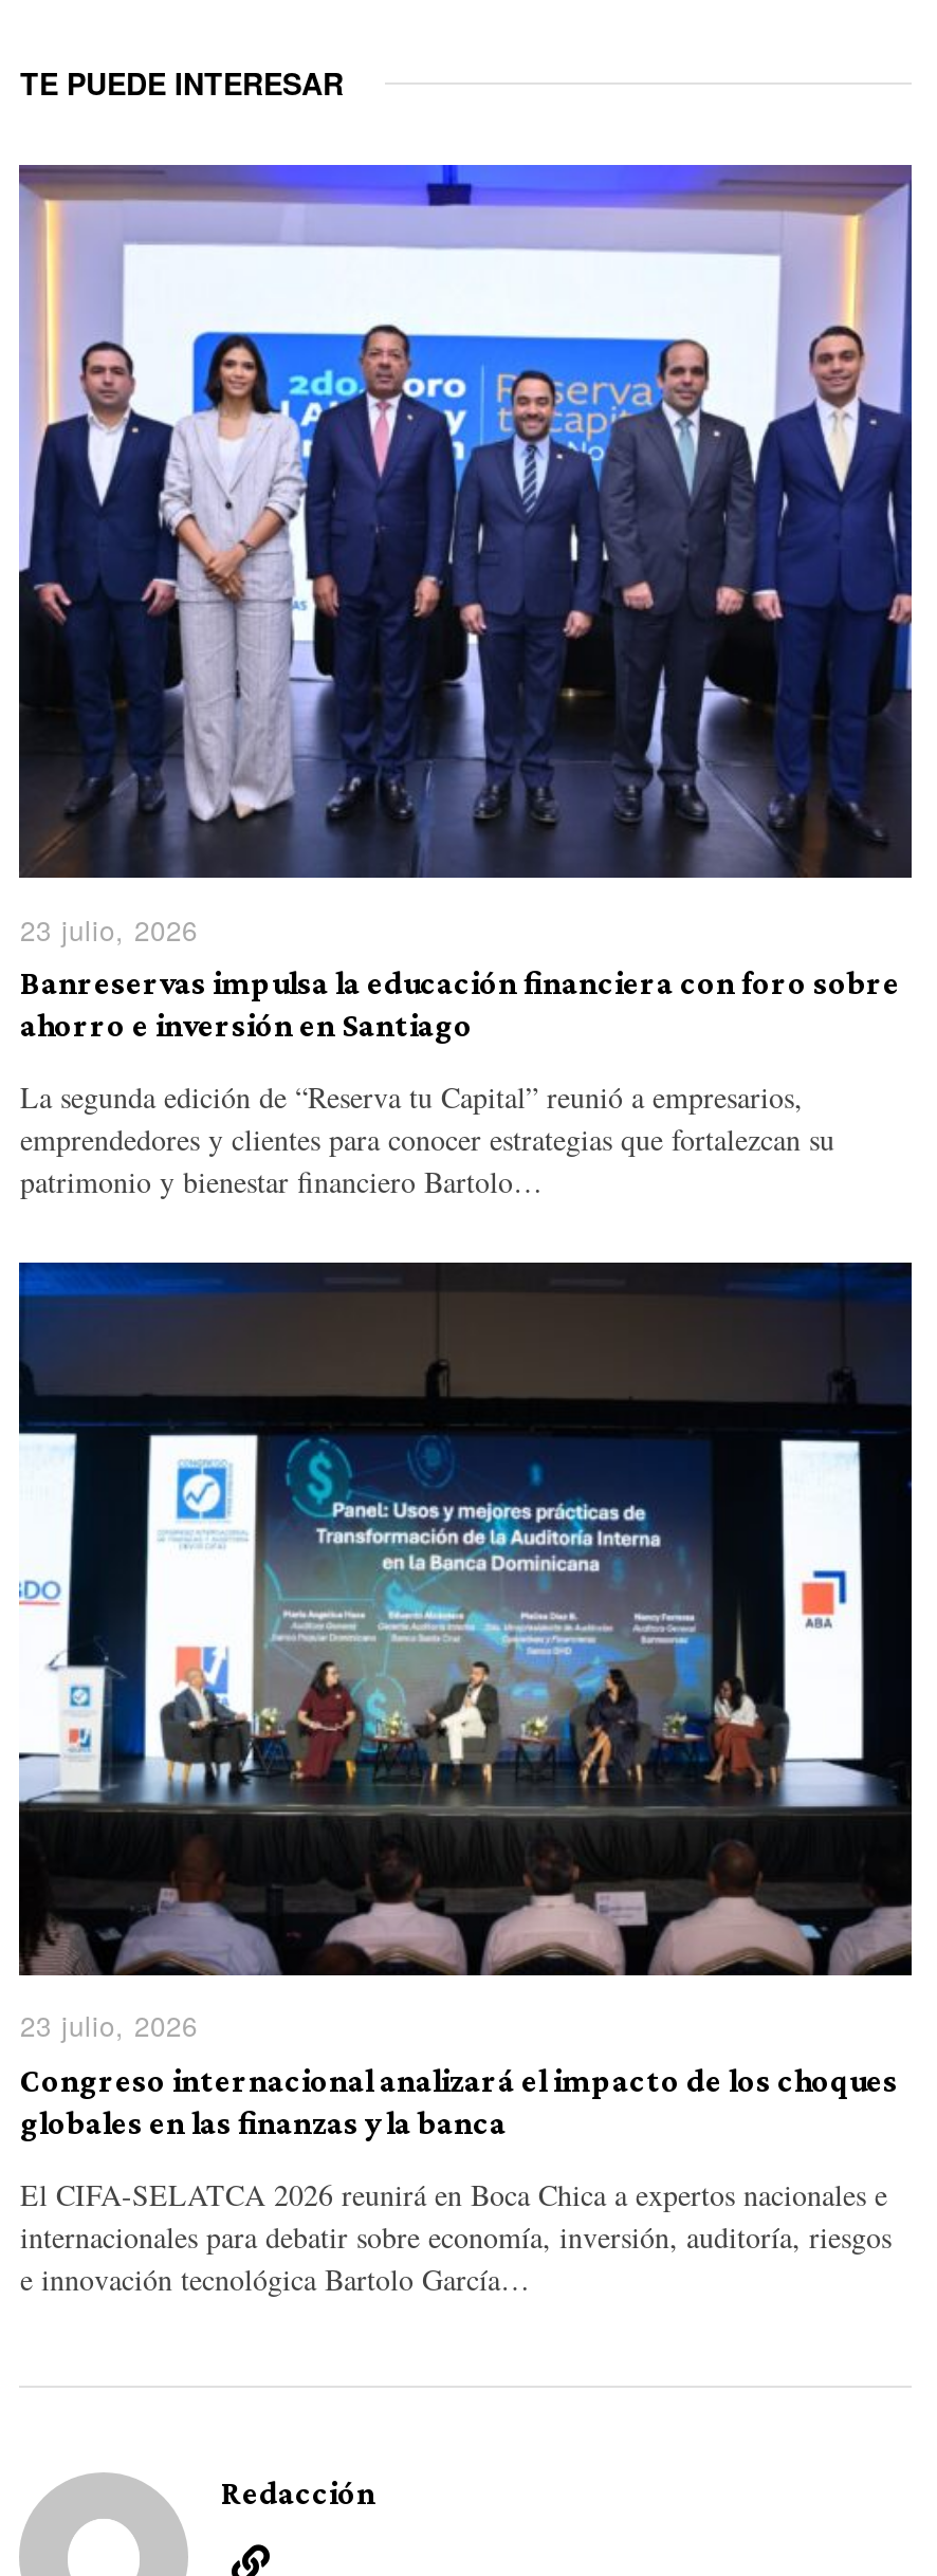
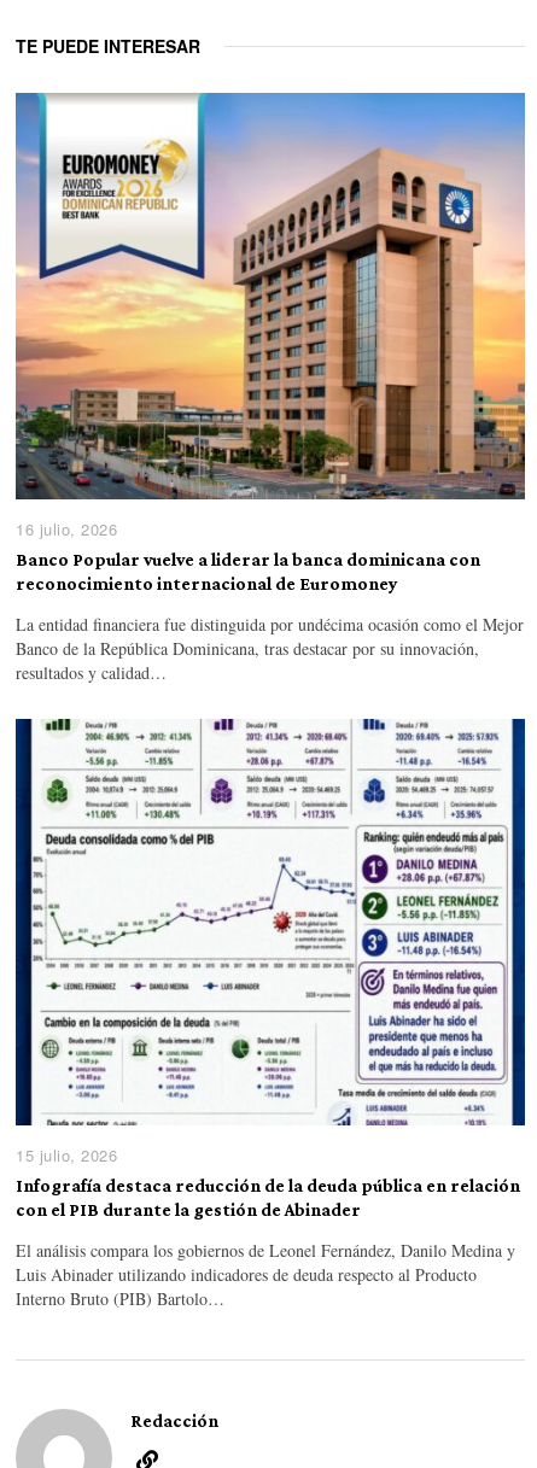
- [image]
- 23 julio, 2026
- Banreservas impulsa la educación financiera con foro sobre
- ahorro e inversión en Santiago
+ [image]
+ 16 julio, 2026
+ Banco Popular vuelve a liderar la banca dominicana con
+ reconocimiento internacional de Euromoney

- La segunda edición de “Reserva tu Capital” reunió a empresarios,
- emprendedores y clientes para conocer estrategias que fortalezcan su
- patrimonio y bienestar financiero Bartolo…
+ La entidad financiera fue distinguida por undécima ocasión como el Mejor
+ Banco de la República Dominicana, tras destacar por su innovación,
+ resultados y calidad…

- [image]
- 23 julio, 2026
- Congreso internacional analizará el impacto de los choques
- globales en las finanzas y la banca
+ [image]
+ 15 julio, 2026
+ Infografía destaca reducción de la deuda pública en relación
+ con el PIB durante la gestión de Abinader

- El CIFA-SELATCA 2026 reunirá en Boca Chica a expertos nacionales e
- internacionales para debatir sobre economía, inversión, auditoría, riesgos
- e innovación tecnológica Bartolo García…
+ El análisis compara los gobiernos de Leonel Fernández, Danilo Medina y
+ Luis Abinader utilizando indicadores de deuda respecto al Producto
+ Interno Bruto (PIB) Bartolo…
